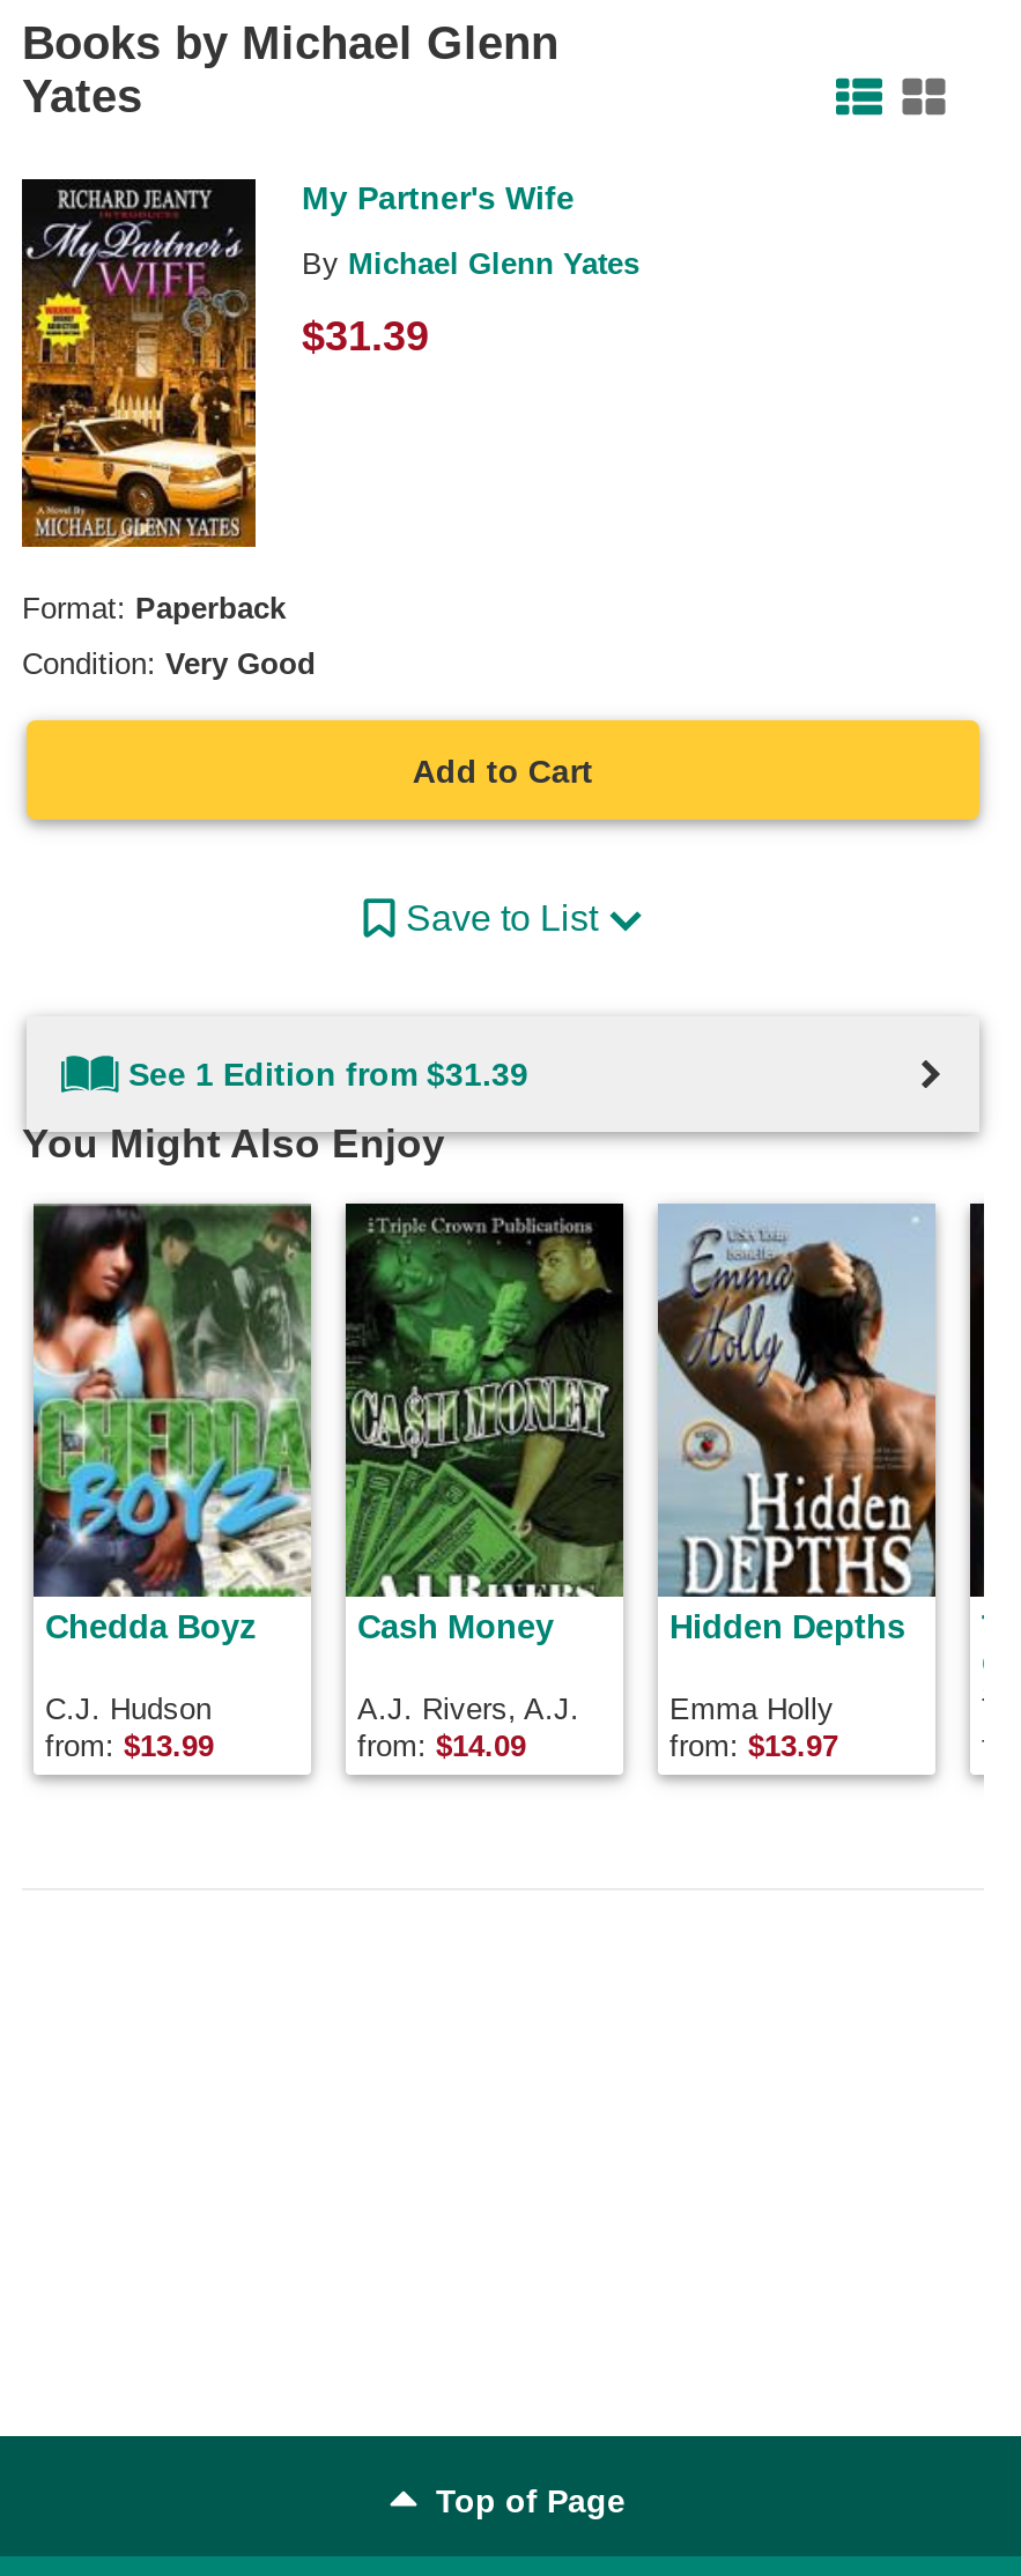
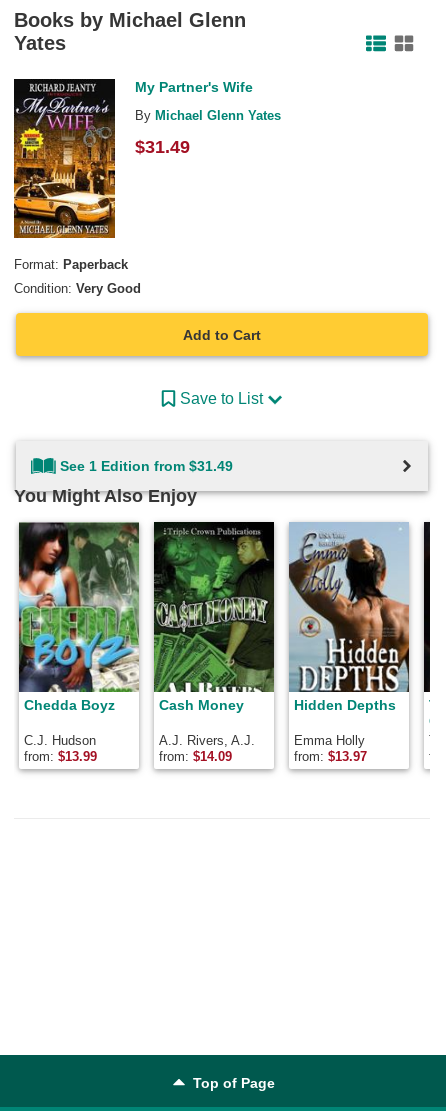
- $31.39
+ $31.49

- See 1 Edition from $31.39
+ See 1 Edition from $31.49
